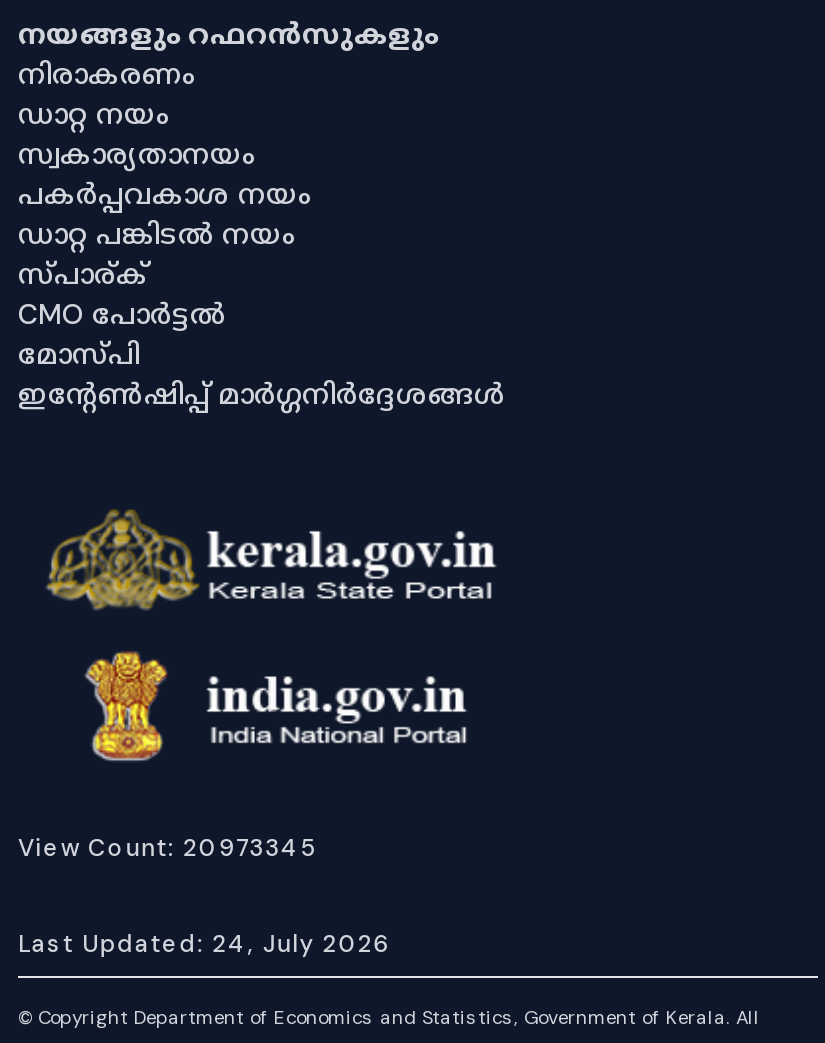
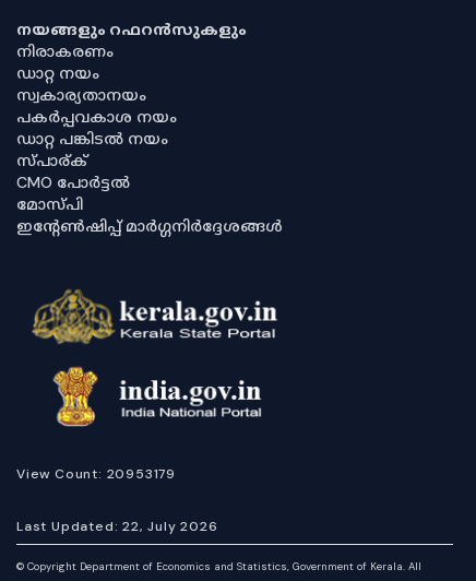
- View Count: 20973345
+ View Count: 20953179

- Last Updated: 24, July 2026
+ Last Updated: 22, July 2026
